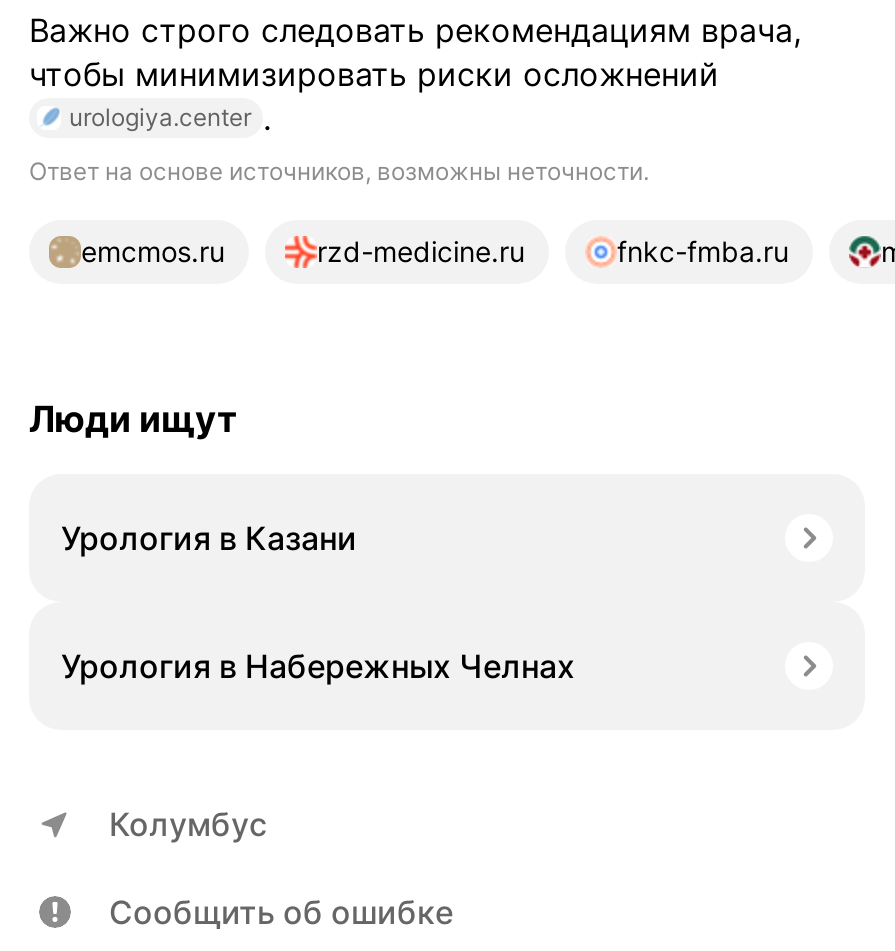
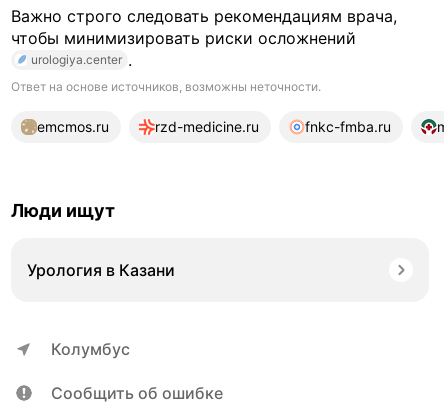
- Урология в Набережных Челнах
